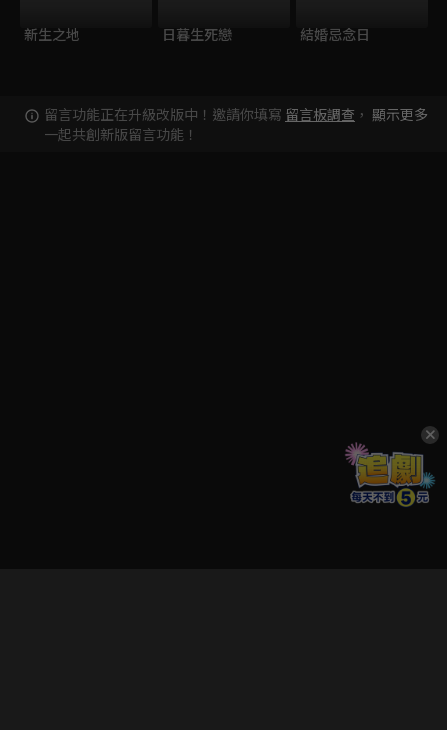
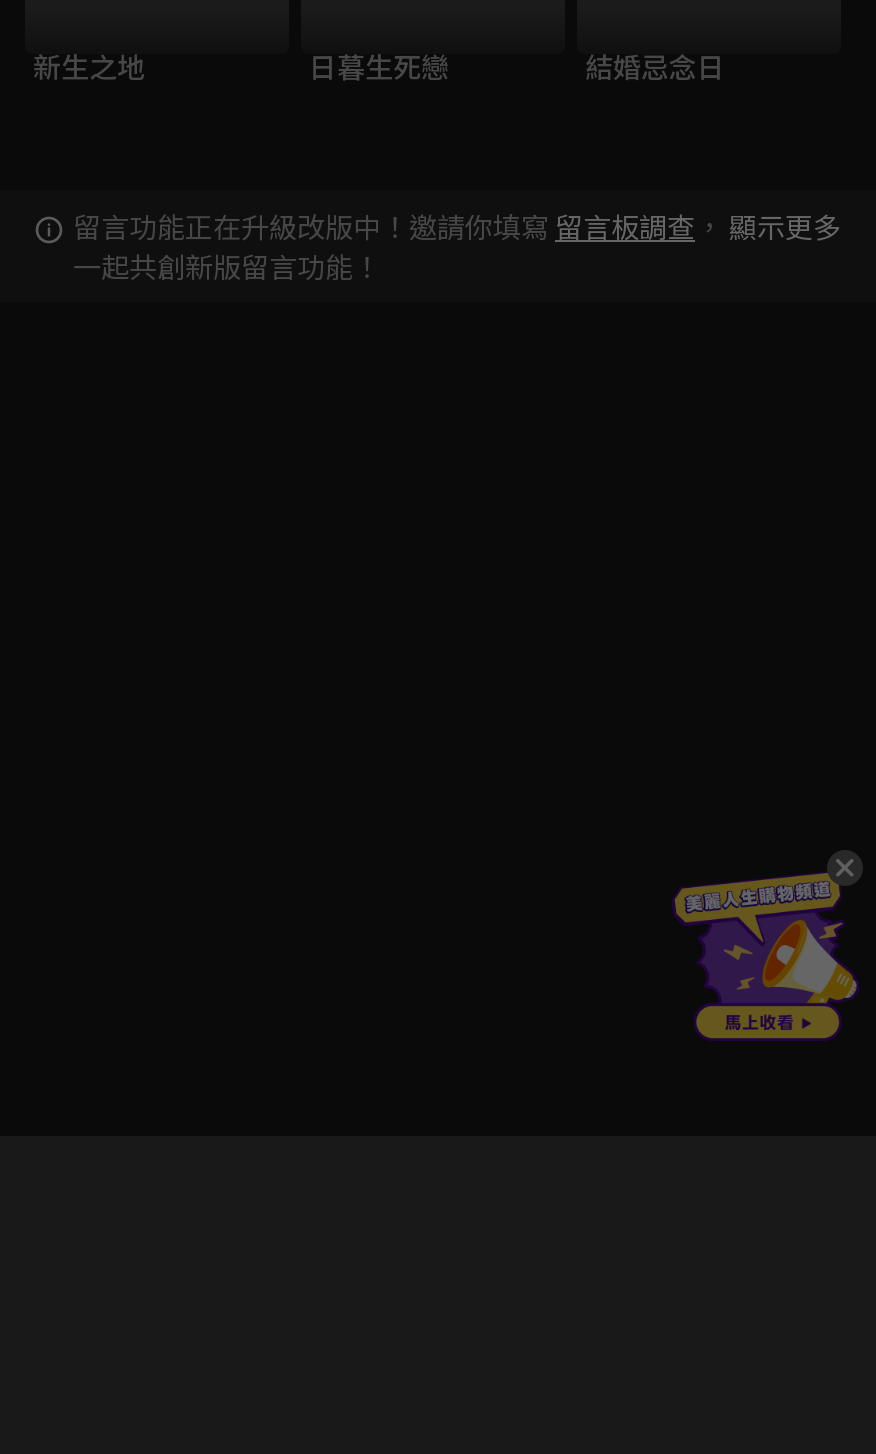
- [image]
+ [image]
